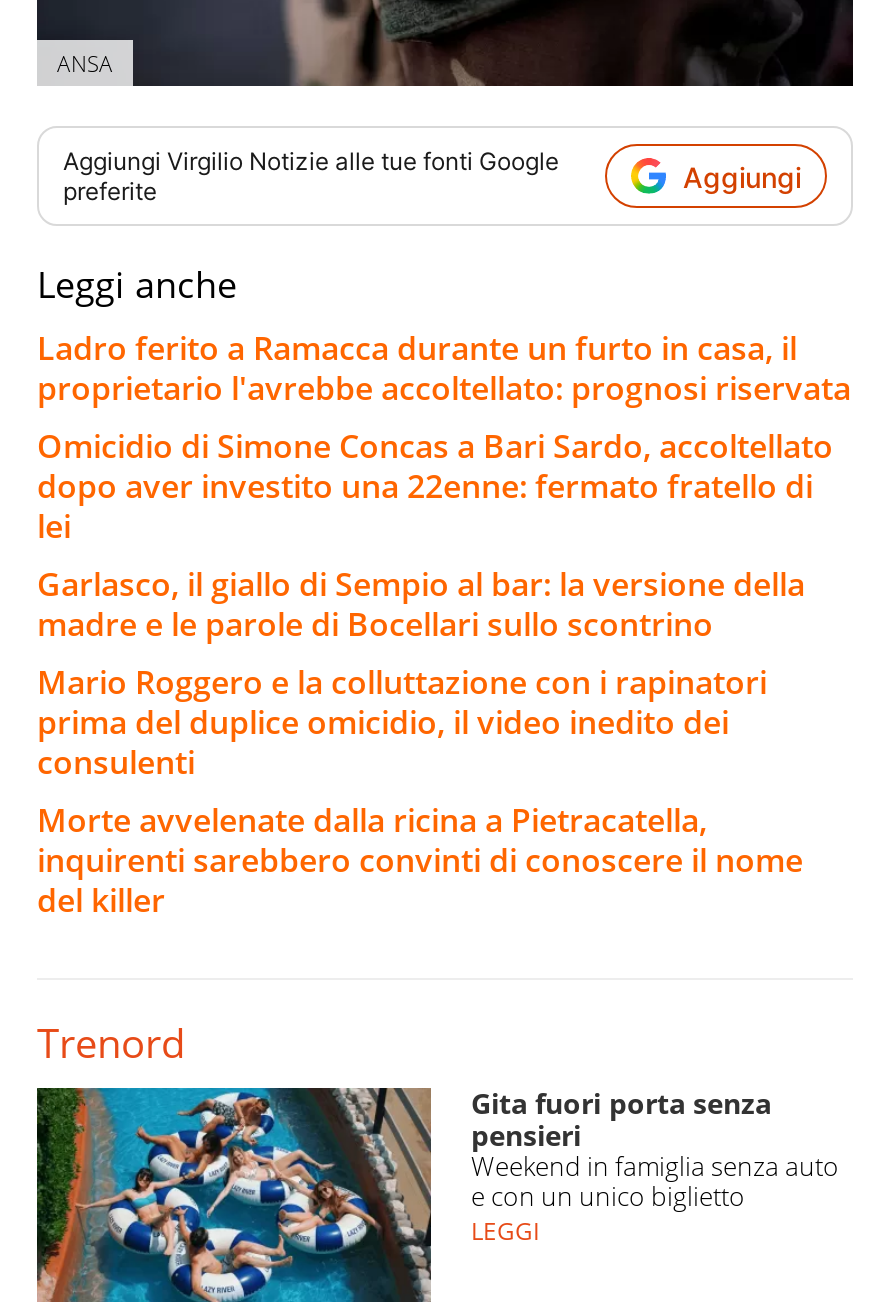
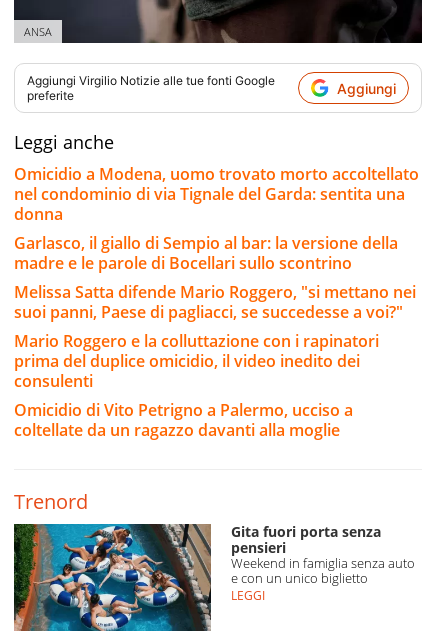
- Ladro ferito a Ramacca durante un furto in casa, il
- proprietario l'avrebbe accoltellato: prognosi riservata
- Omicidio di Simone Concas a Bari Sardo, accoltellato
- dopo aver investito una 22enne: fermato fratello di
- lei
+ Omicidio a Modena, uomo trovato morto accoltellato
+ nel condominio di via Tignale del Garda: sentita una
+ donna

moved up: Garlasco, il giallo di Sempio al bar: la versione della | madre e le parole di Bocellari sullo scontrino

+ Melissa Satta difende Mario Roggero, "si mettano nei
+ suoi panni, Paese di pagliacci, se succedesse a voi?"

- Morte avvelenate dalla ricina a Pietracatella,
- inquirenti sarebbero convinti di conoscere il nome
- del killer
+ Omicidio di Vito Petrigno a Palermo, ucciso a
+ coltellate da un ragazzo davanti alla moglie
